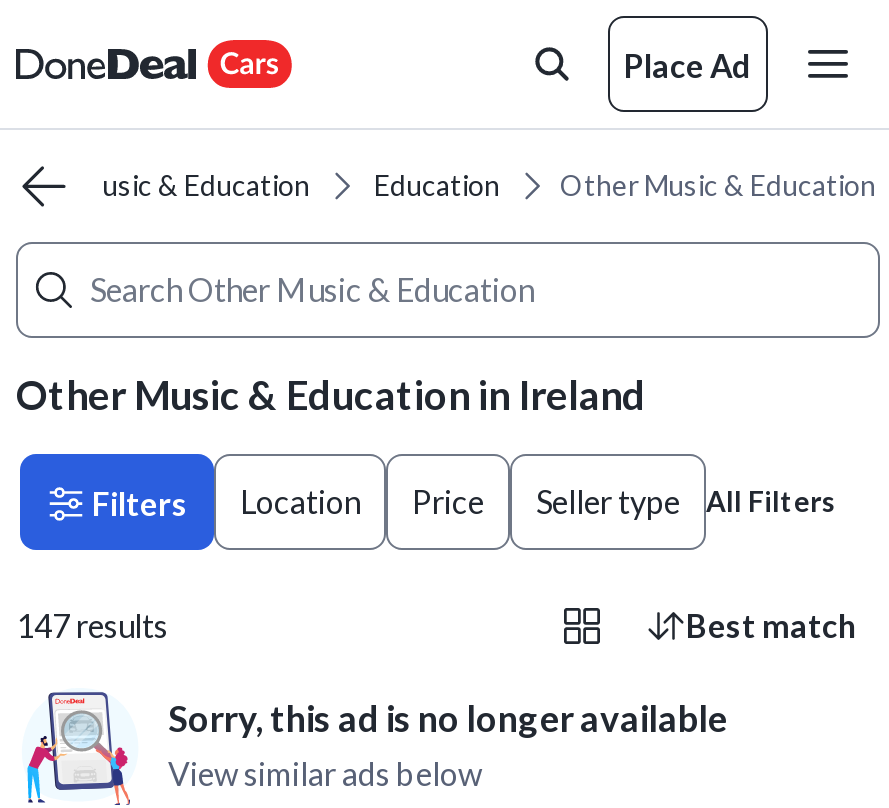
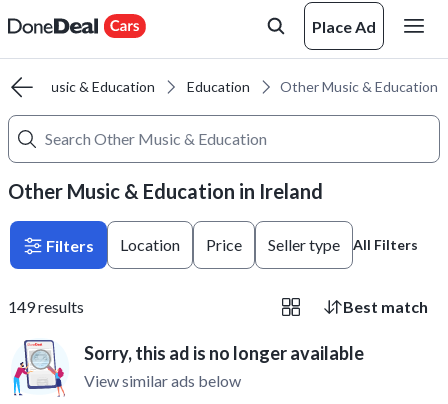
- 147 results
+ 149 results
